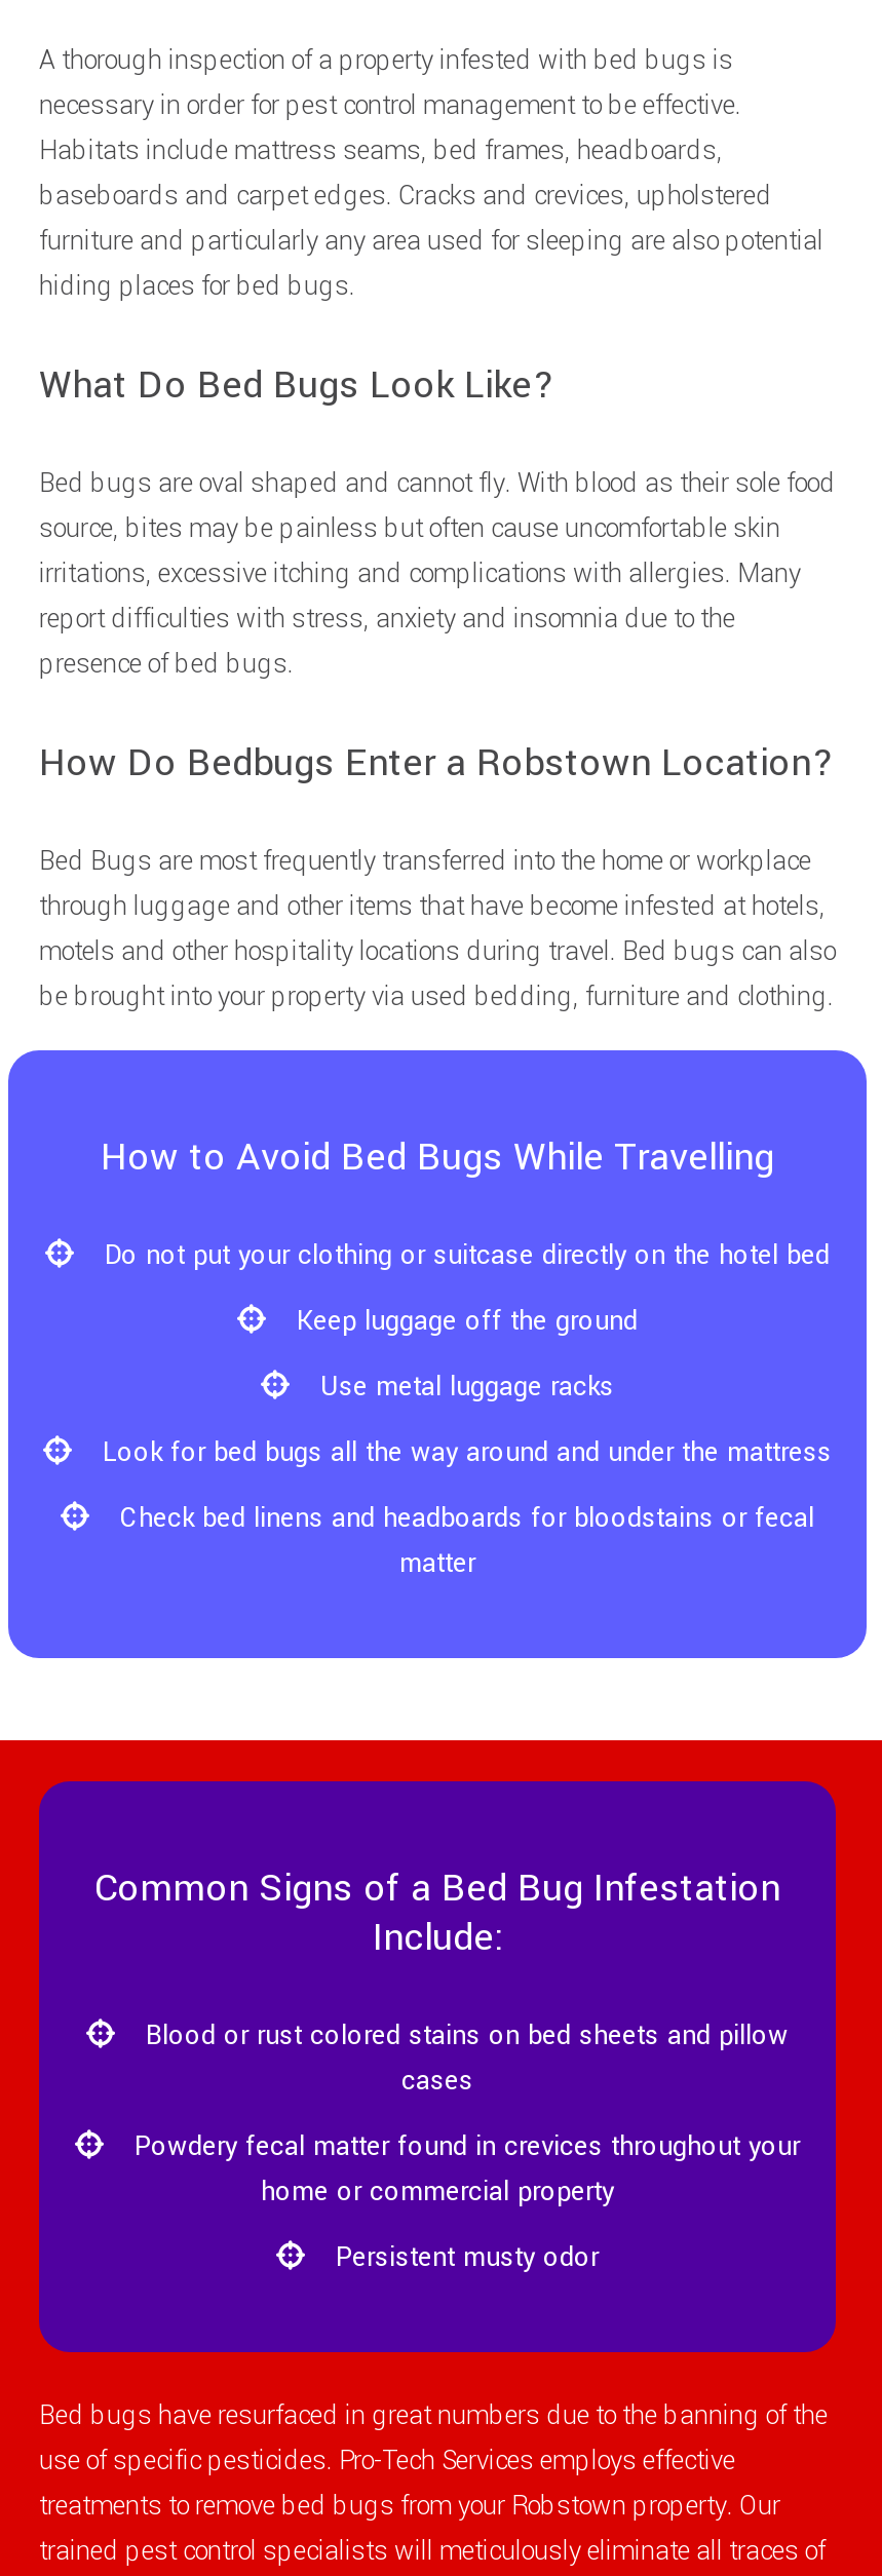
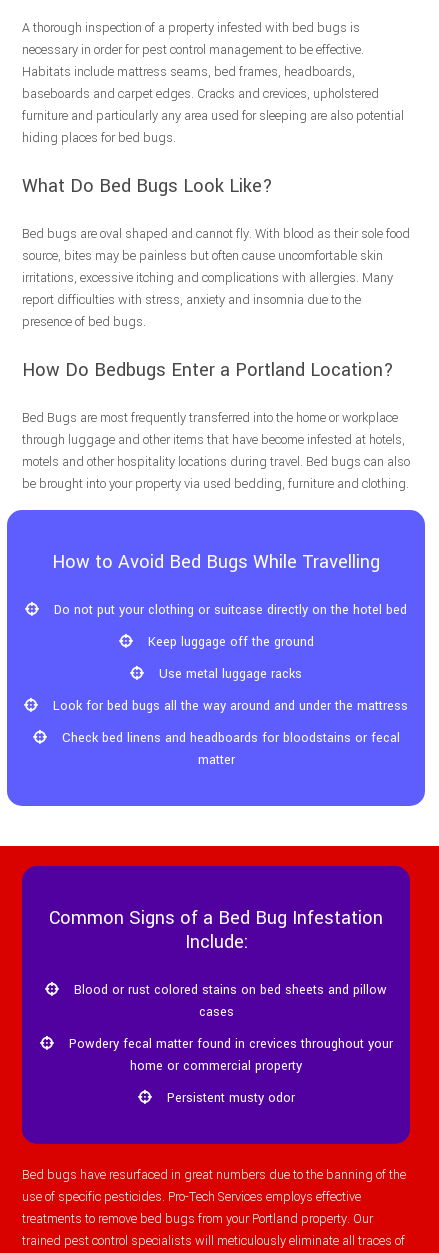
- How Do Bedbugs Enter a Robstown Location?
+ How Do Bedbugs Enter a Portland Location?

- treatments to remove bed bugs from your Robstown property. Our
+ treatments to remove bed bugs from your Portland property. Our
